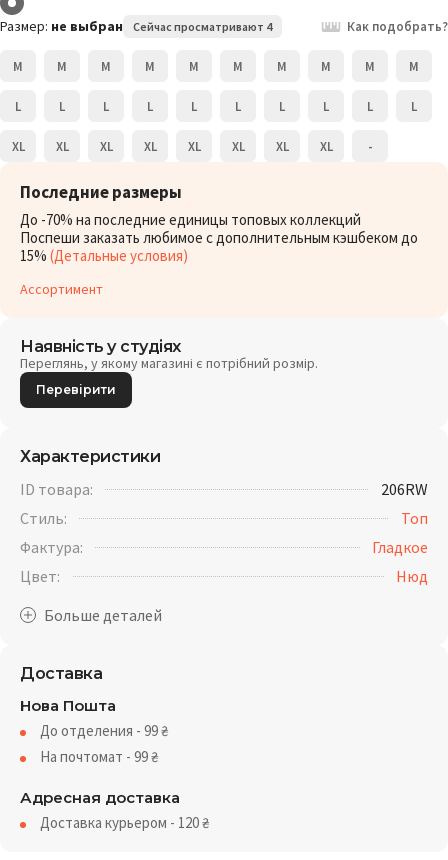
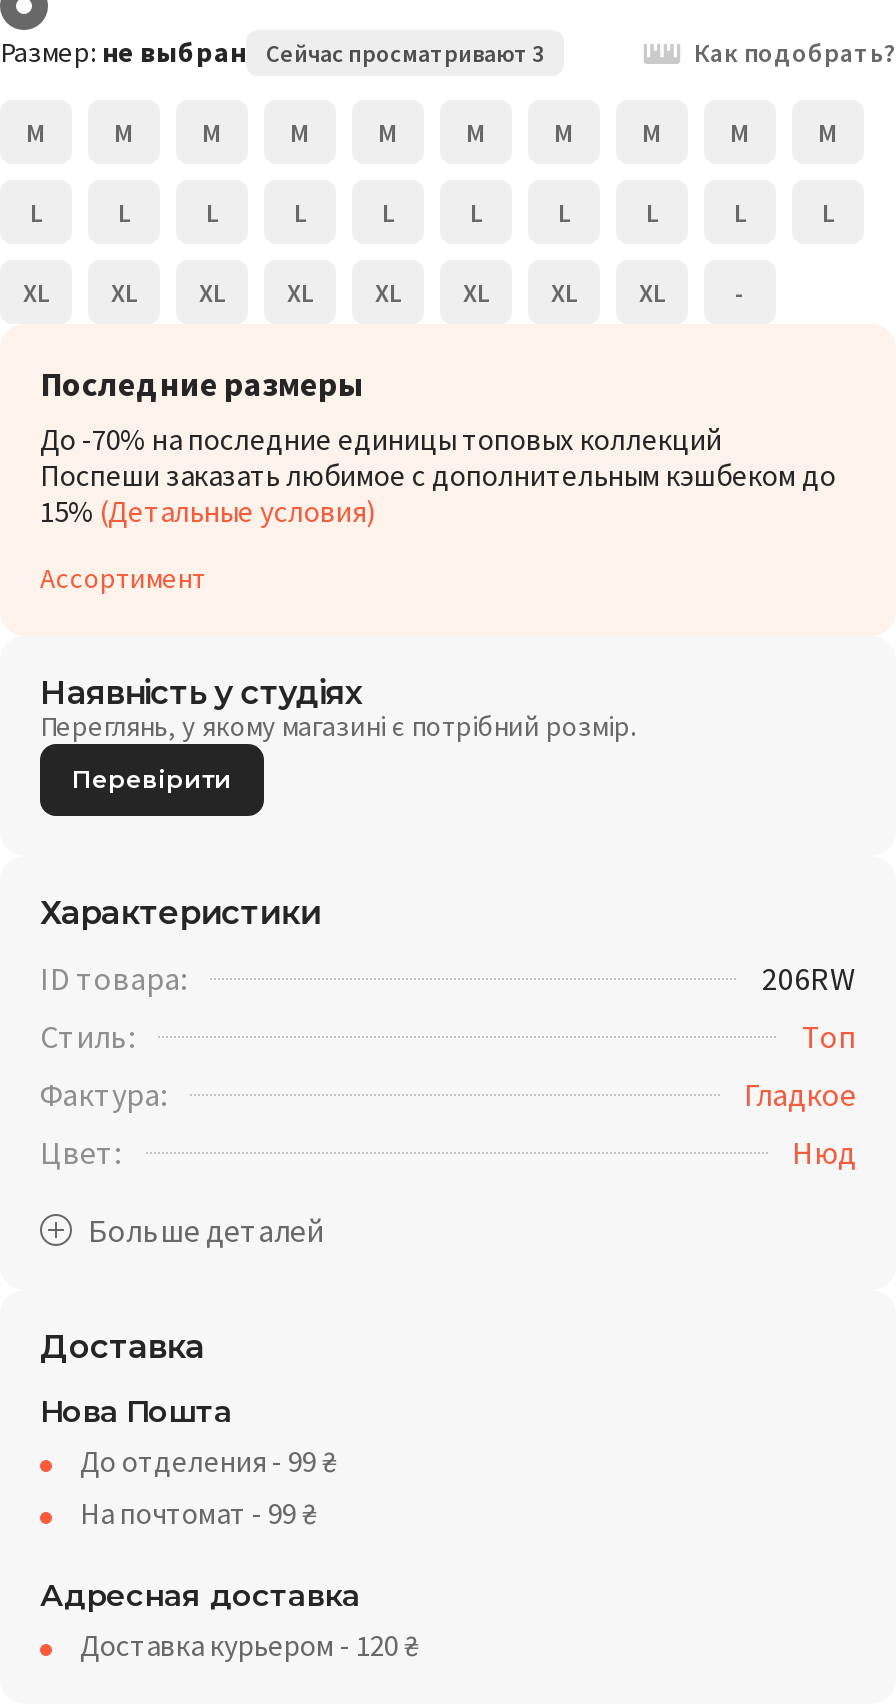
- Сейчас просматривают 4
+ Сейчас просматривают 3
